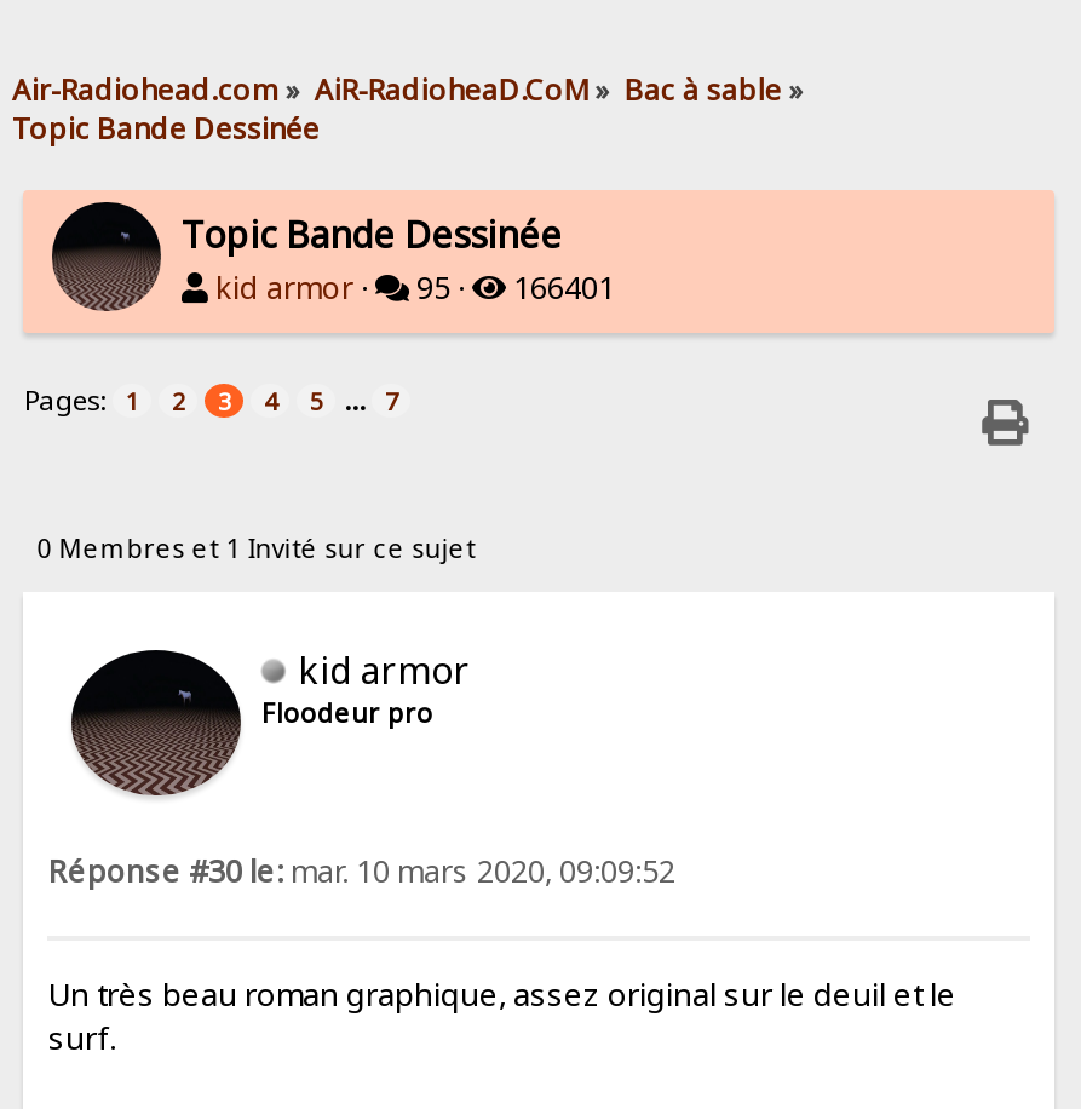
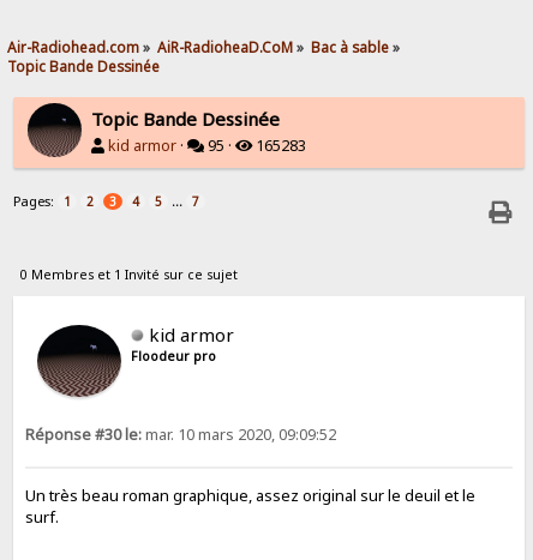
- 166401
+ 165283
